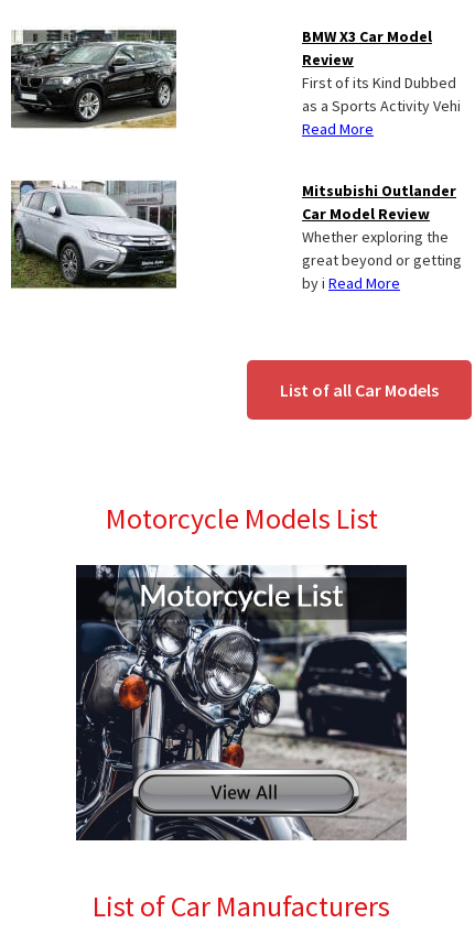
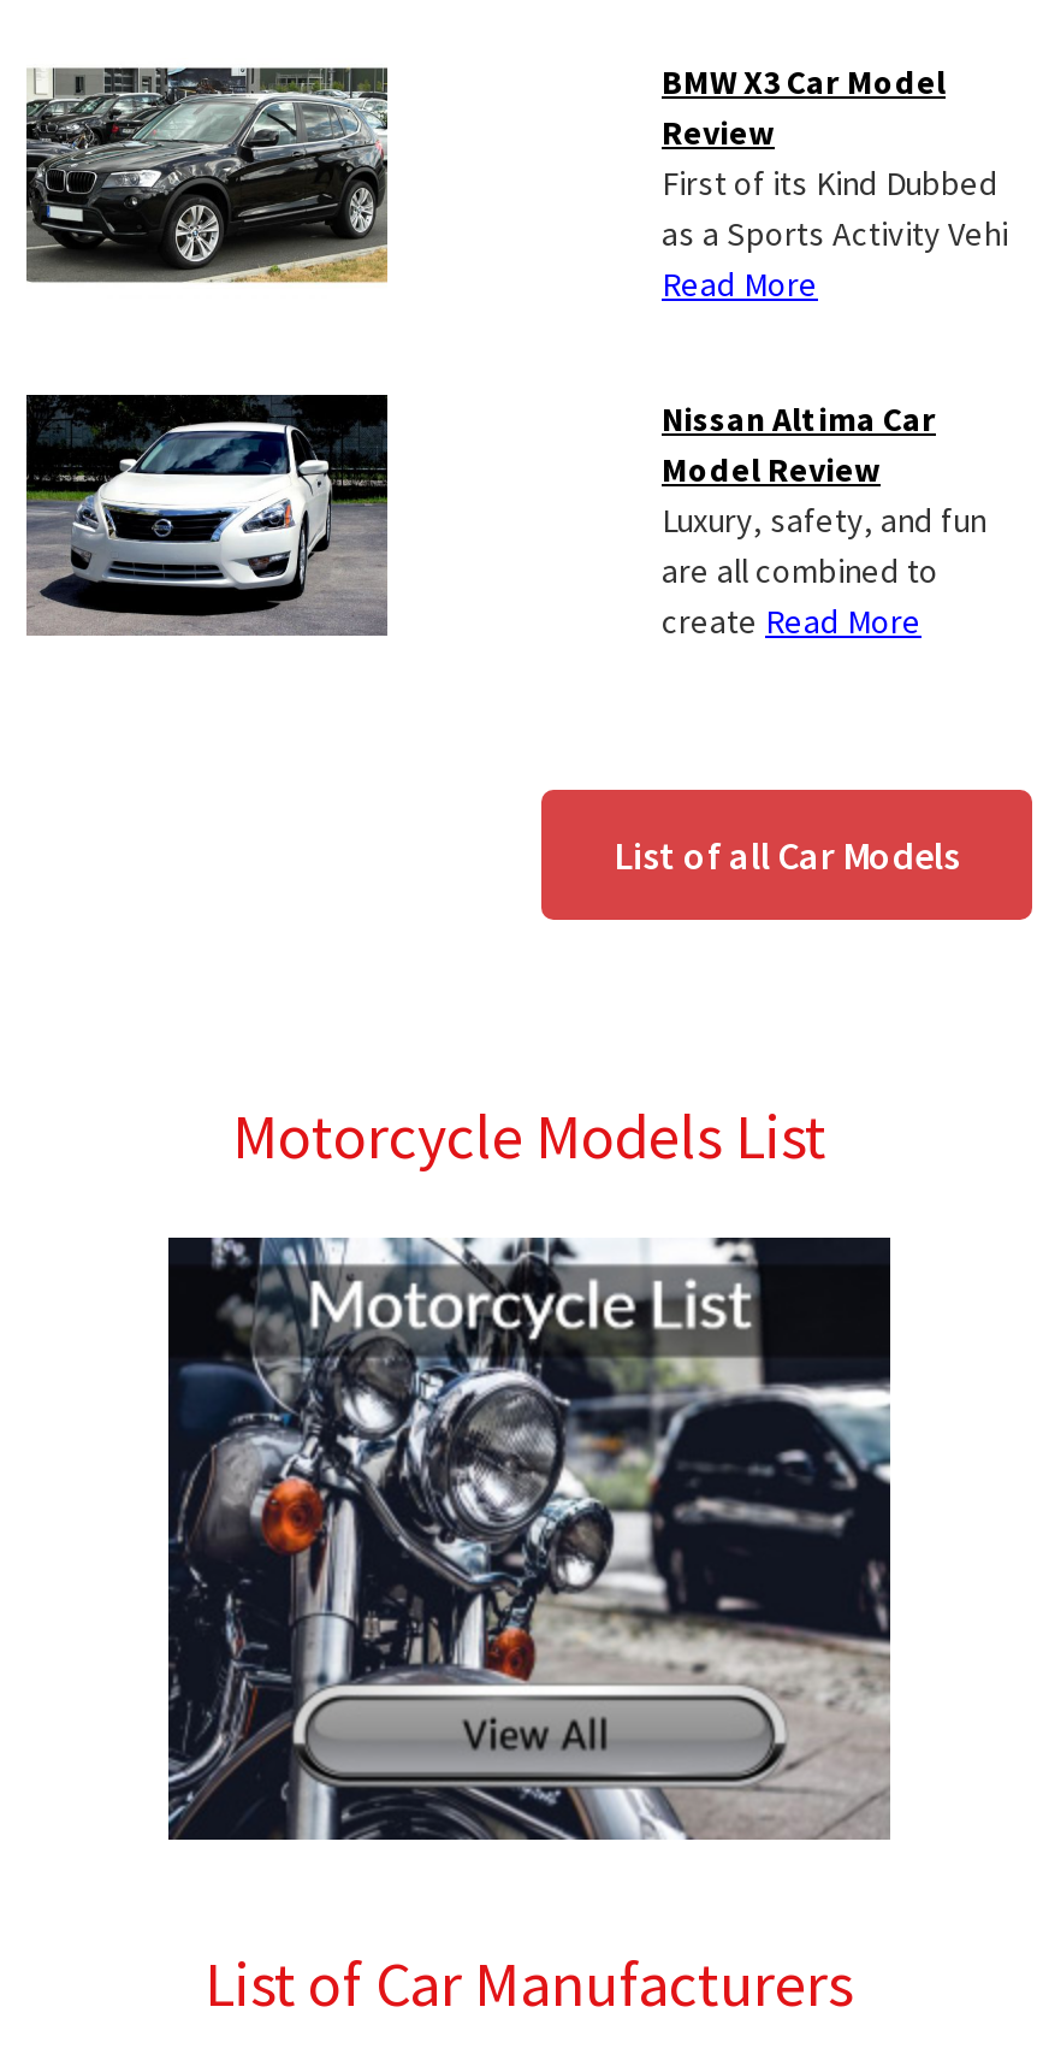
- [image]
+ [image]

- Mitsubishi Outlander
- Car Model Review
- Whether exploring the
- great beyond or getting
- by i Read More
+ Nissan Altima Car
+ Model Review
+ Luxury, safety, and fun
+ are all combined to
+ create Read More
